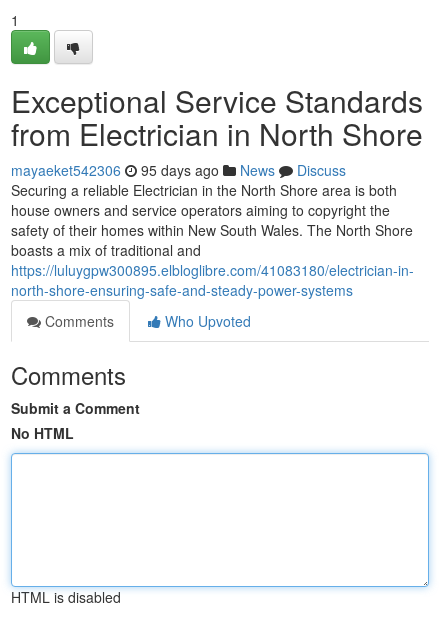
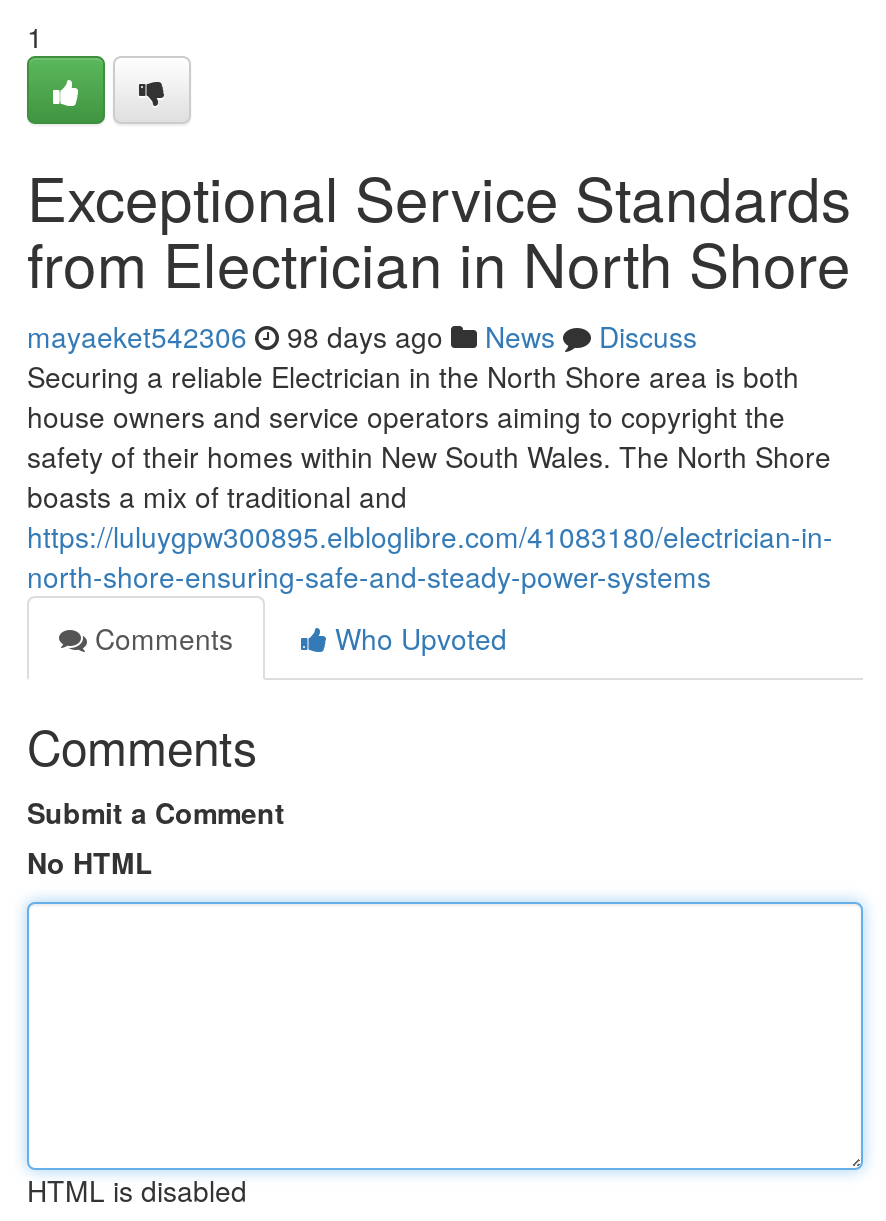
- mayaeket542306 95 days ago News Discuss
+ mayaeket542306 98 days ago News Discuss
